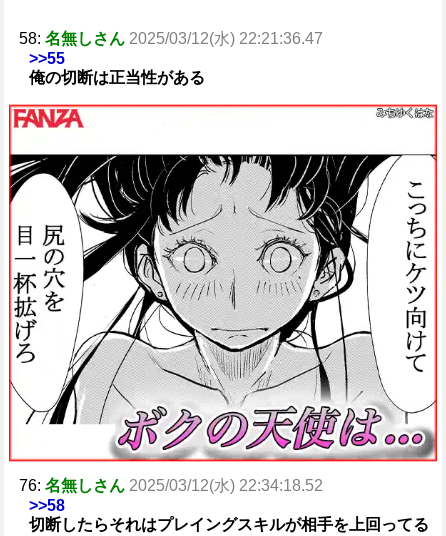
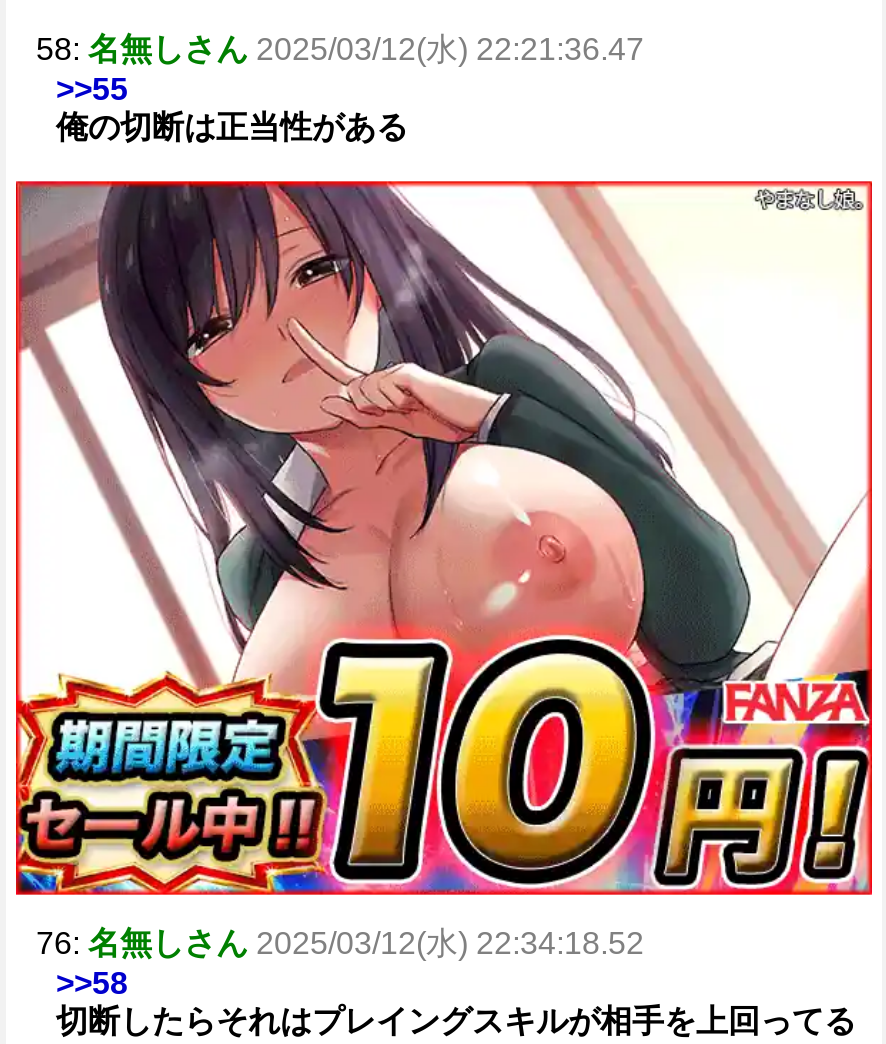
- [image]
+ [image]
